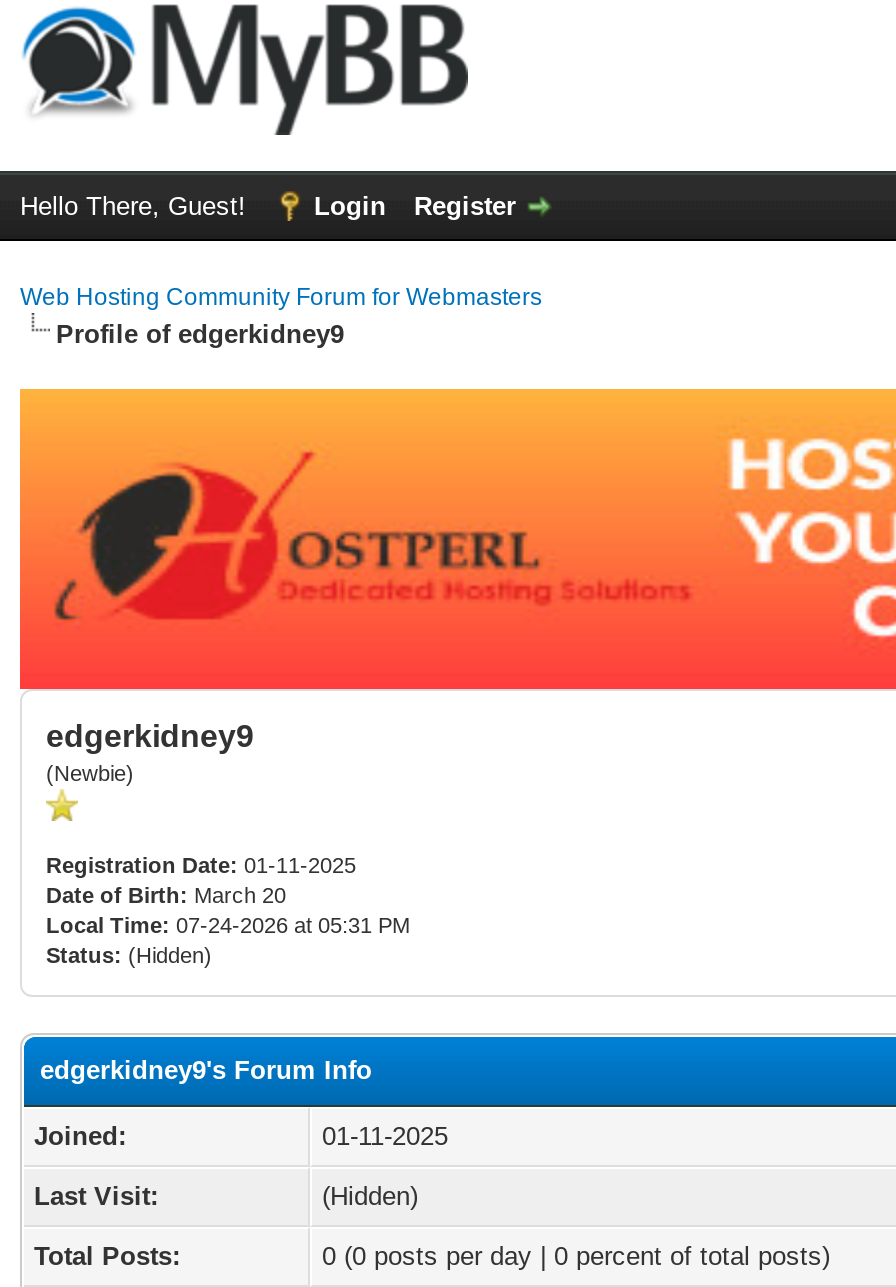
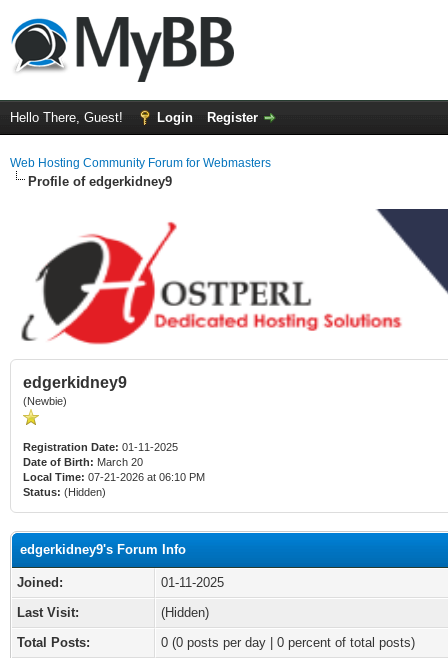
- [image]
+ [image]

- Local Time: 07-24-2026 at 05:31 PM
+ Local Time: 07-21-2026 at 06:10 PM
